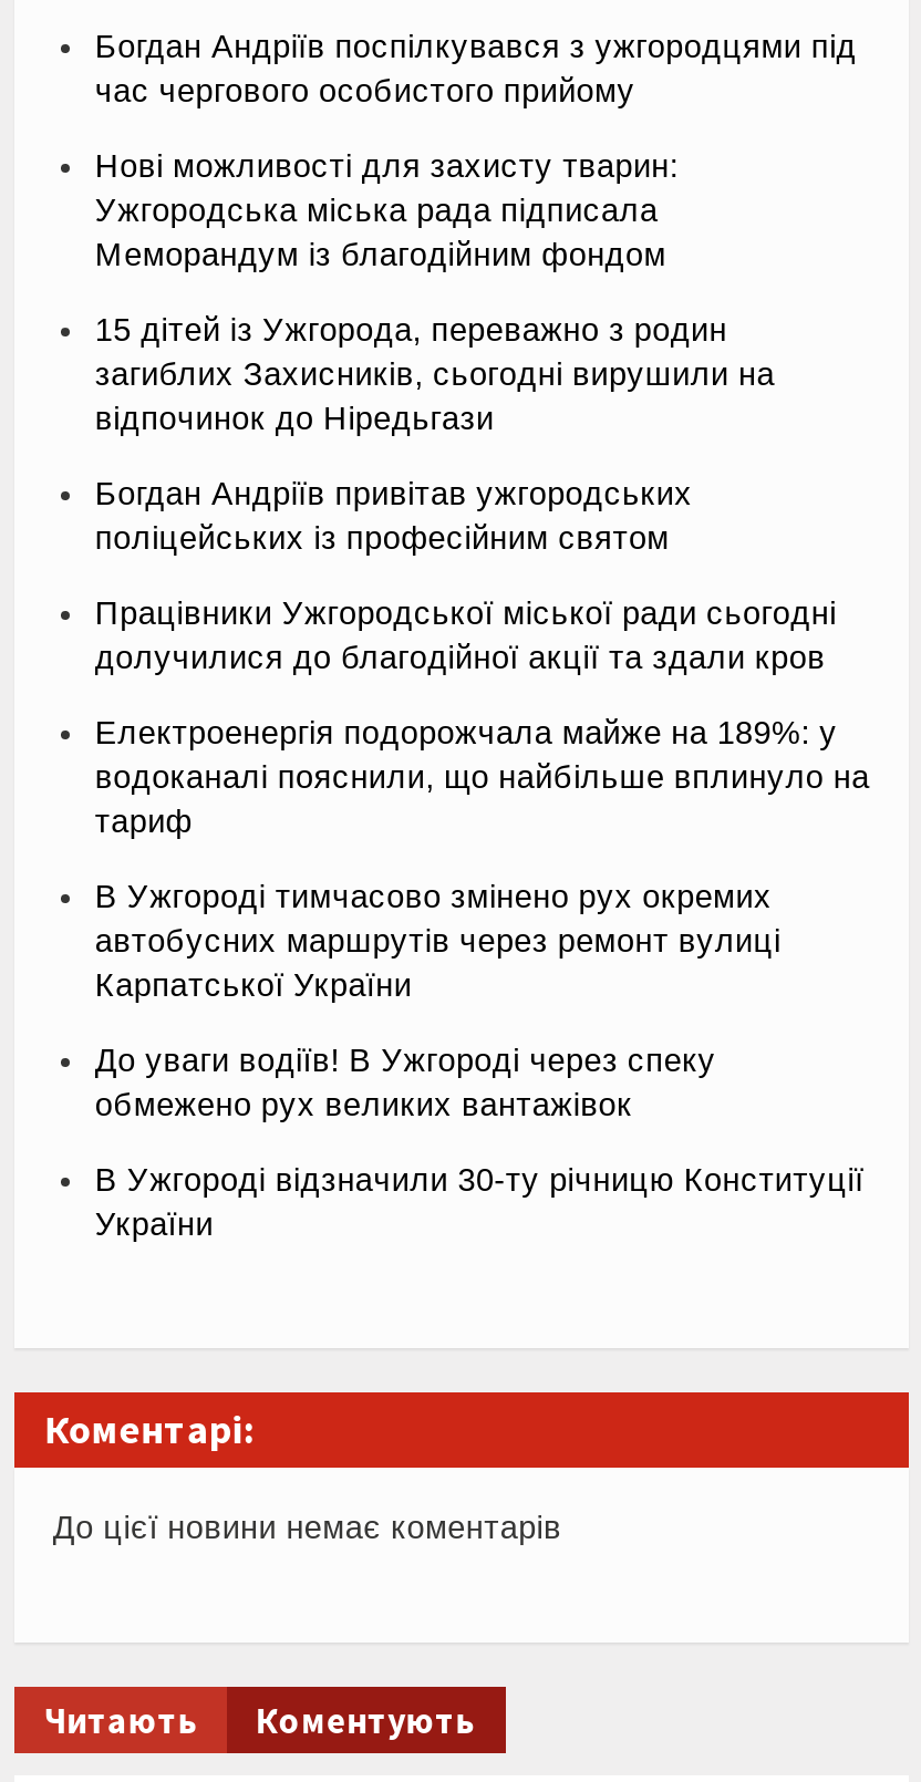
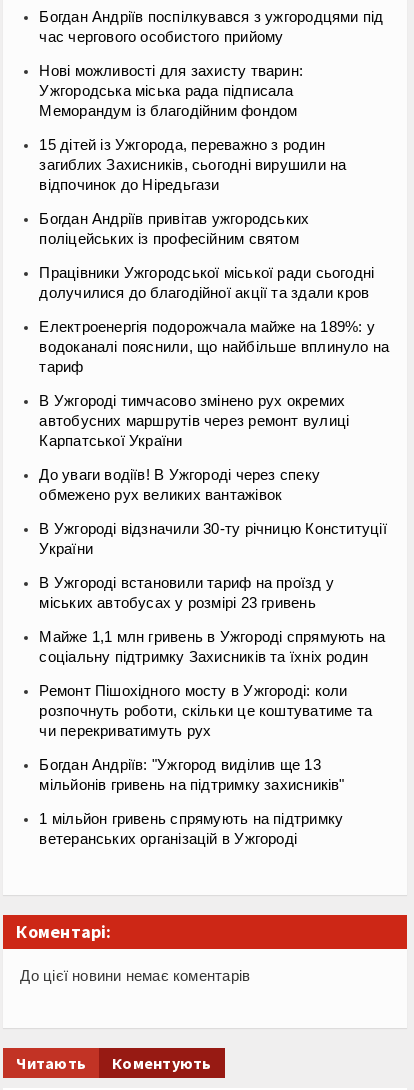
+ В Ужгороді встановили тариф на проїзд у
+ міських автобусах у розмірі 23 гривень
+ Майже 1,1 млн гривень в Ужгороді спрямують на
+ соціальну підтримку Захисників та їхніх родин
+ Ремонт Пішохідного мосту в Ужгороді: коли
+ розпочнуть роботи, скільки це коштуватиме та
+ чи перекриватимуть рух
+ Богдан Андріїв: "Ужгород виділив ще 13
+ мільйонів гривень на підтримку захисників"
+ 1 мільйон гривень спрямують на підтримку
+ ветеранських організацій в Ужгороді
